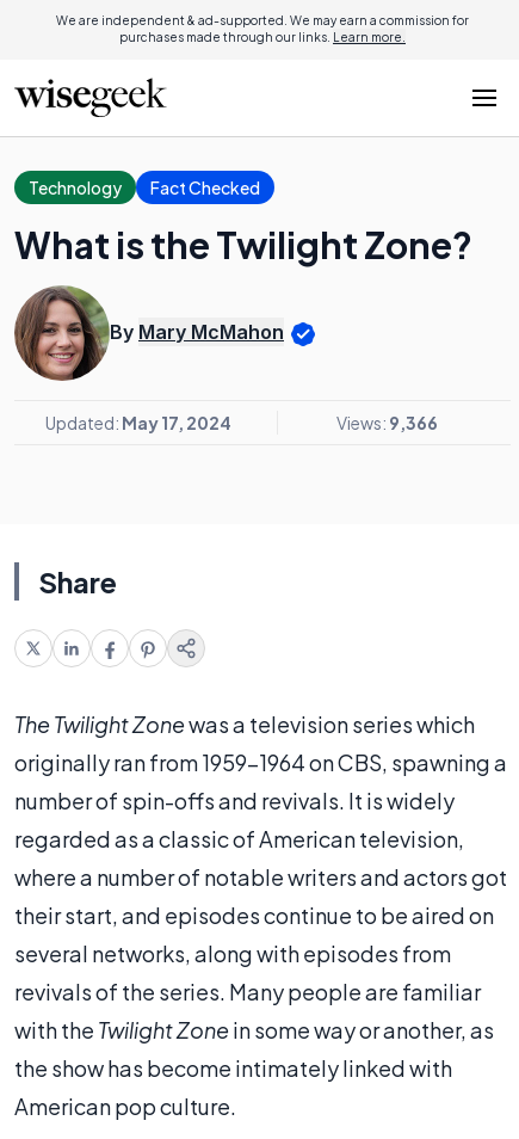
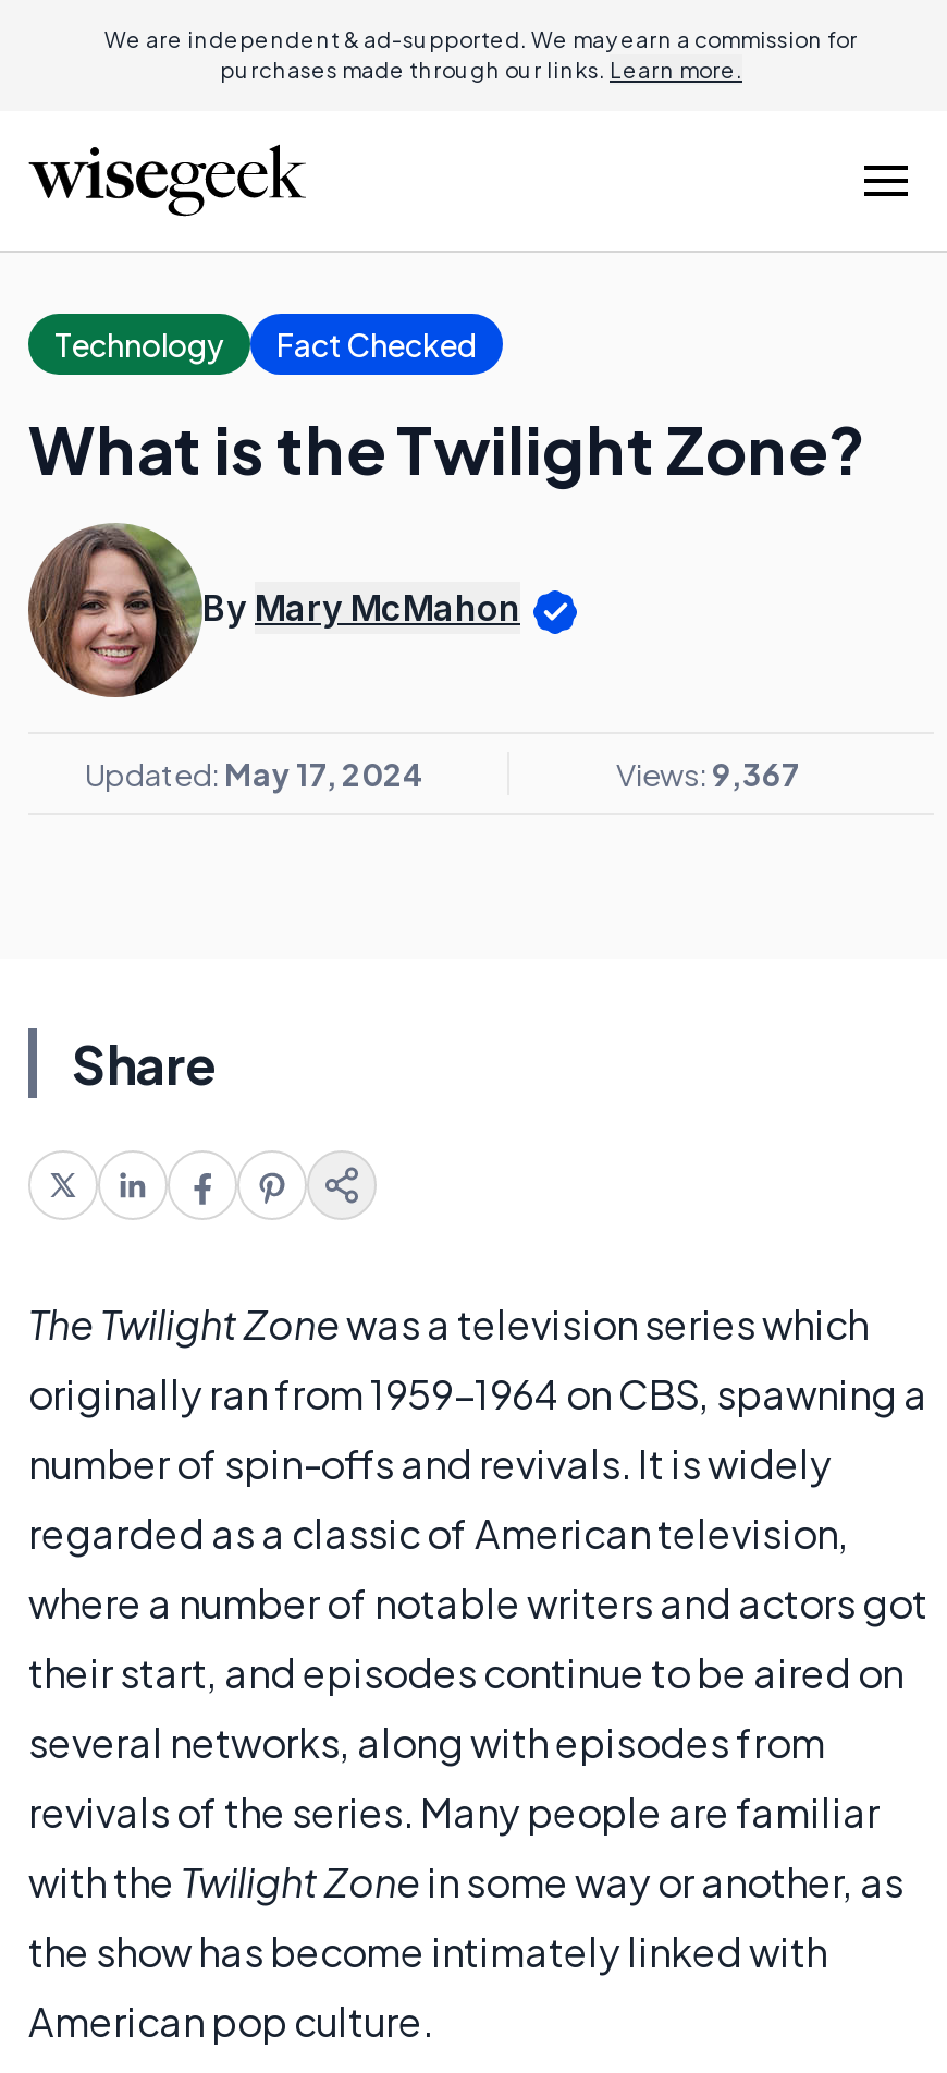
- Views: 9,366
+ Views: 9,367
